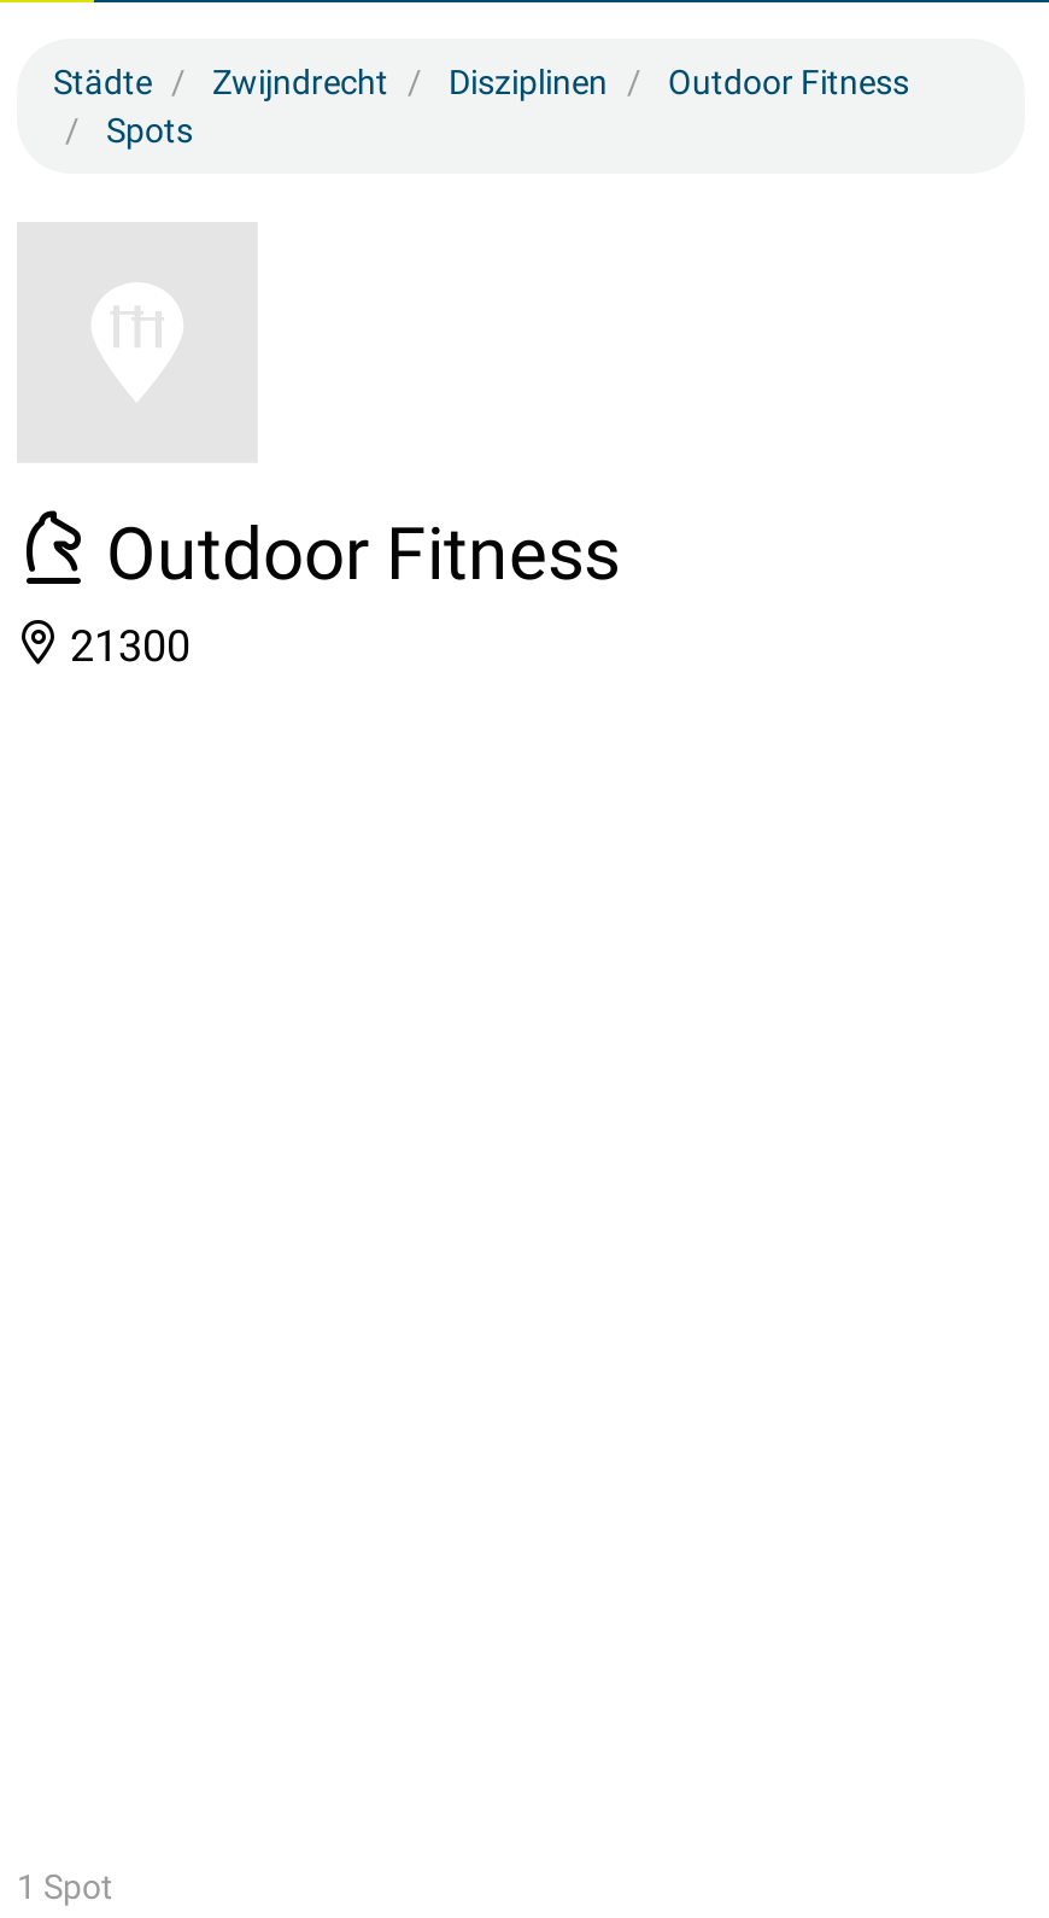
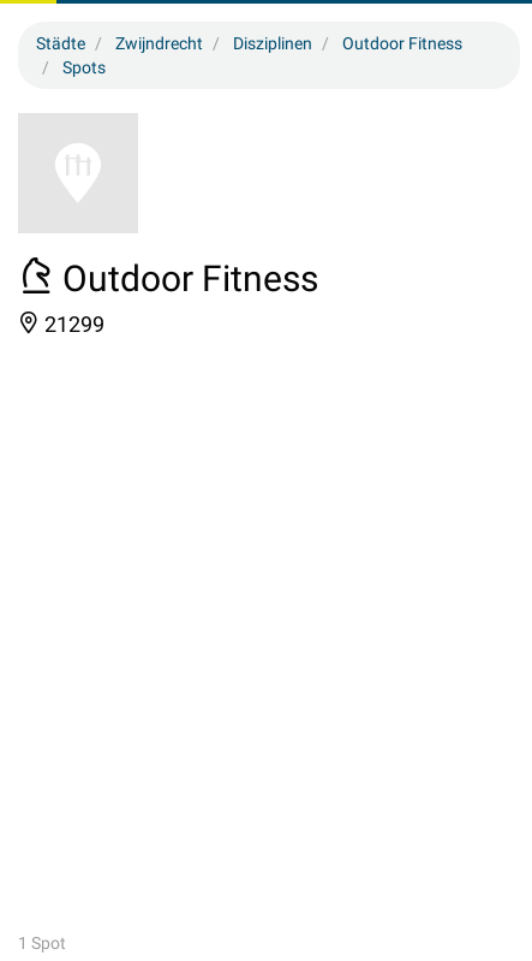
- 21300
+ 21299
